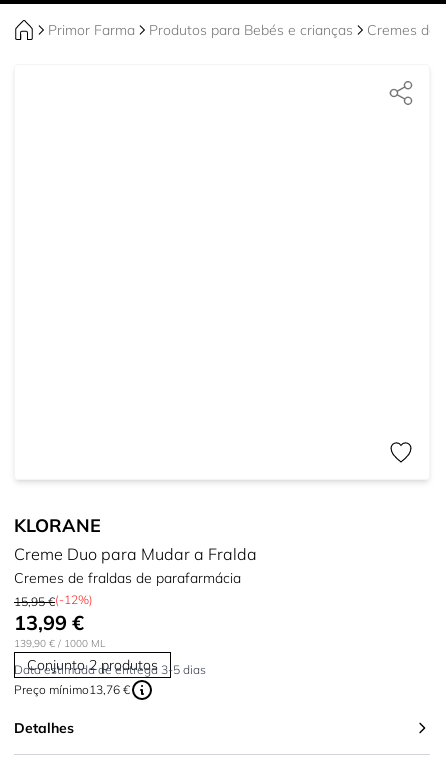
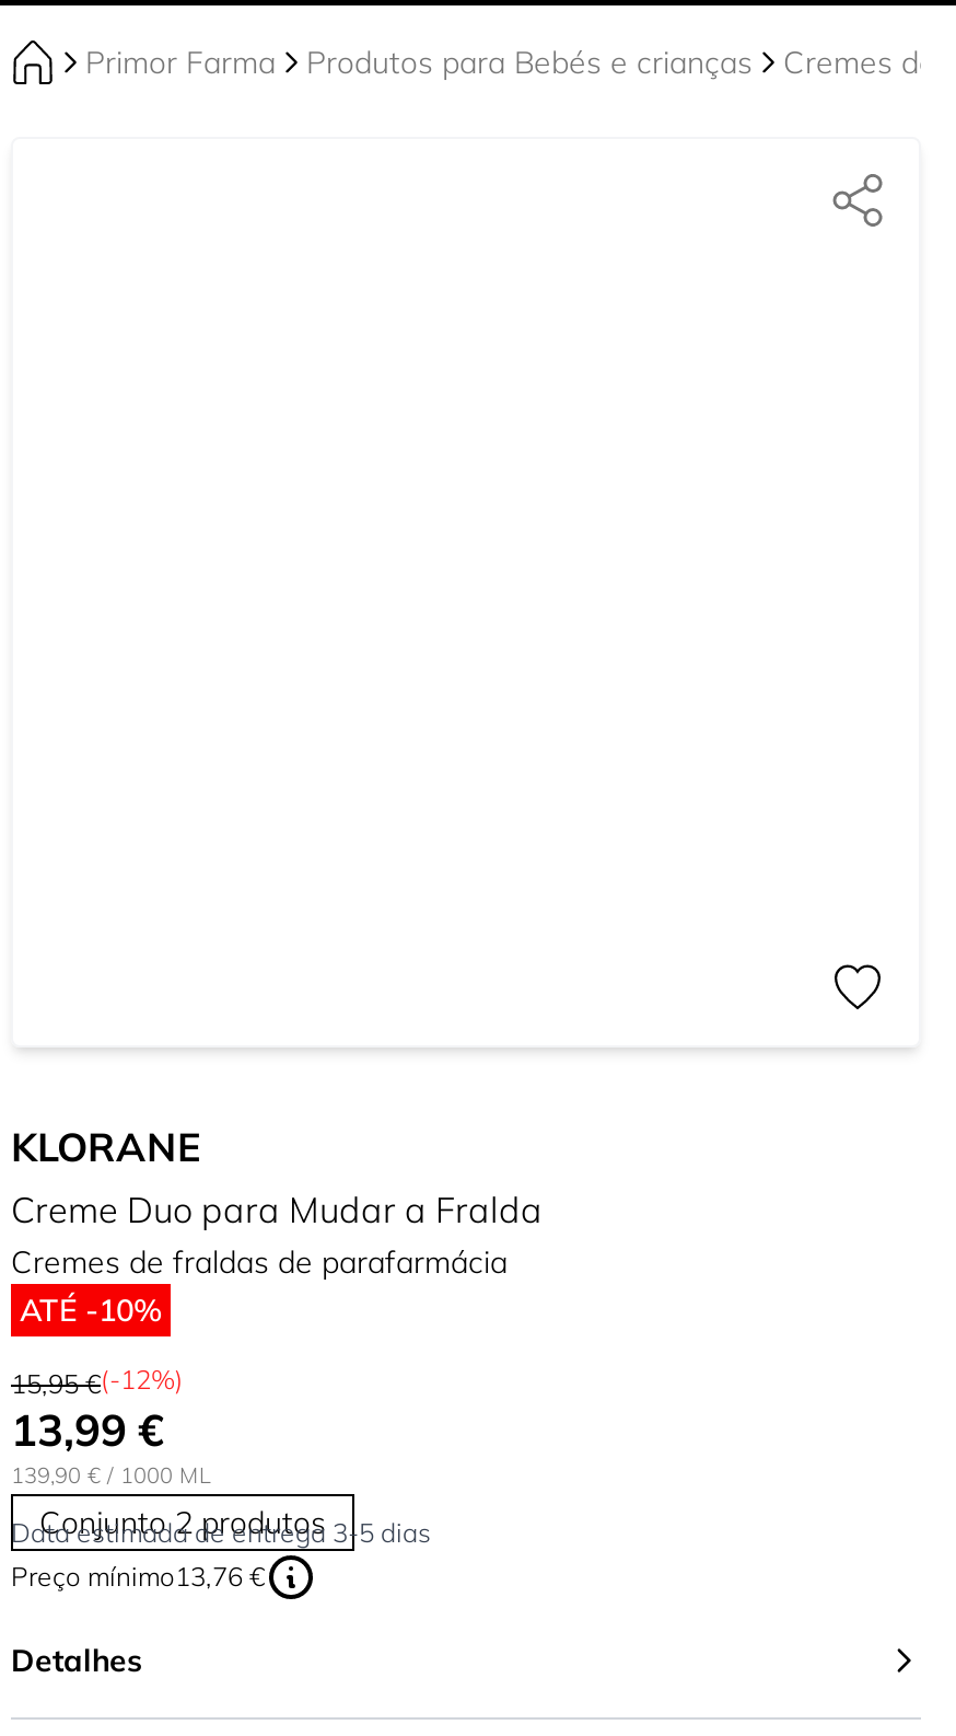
+ ATÉ -10%
